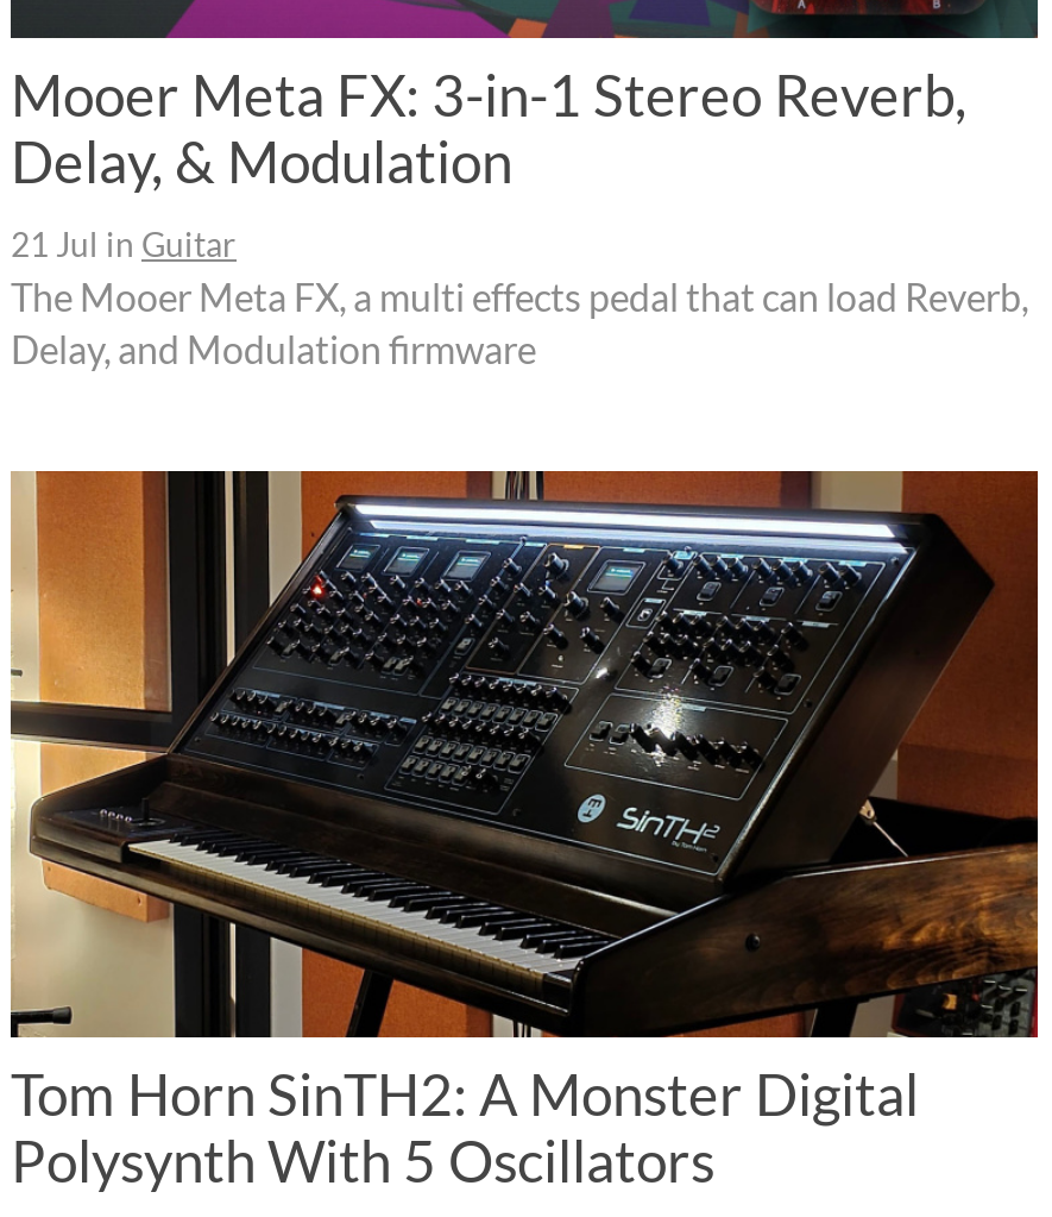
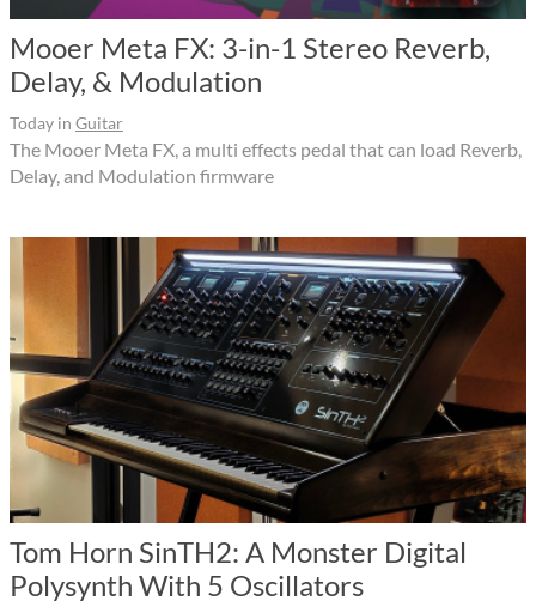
- 21 Jul in Guitar
+ Today in Guitar
